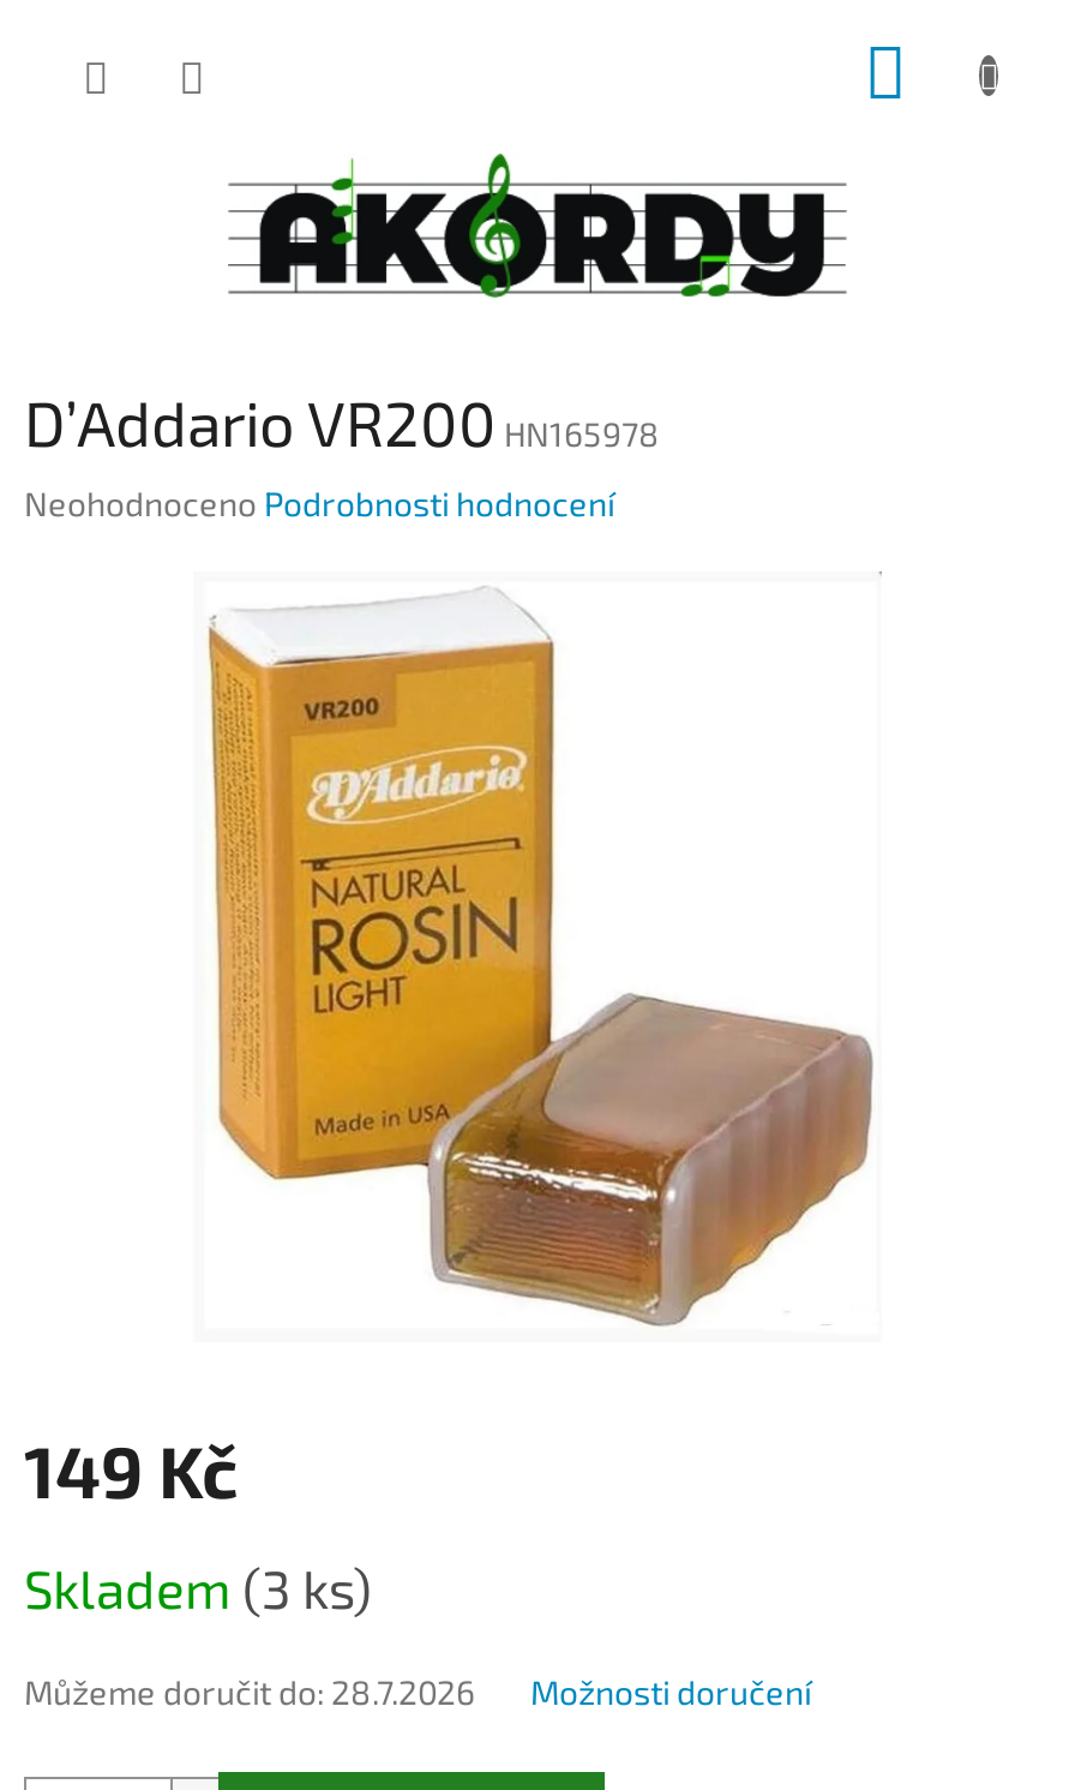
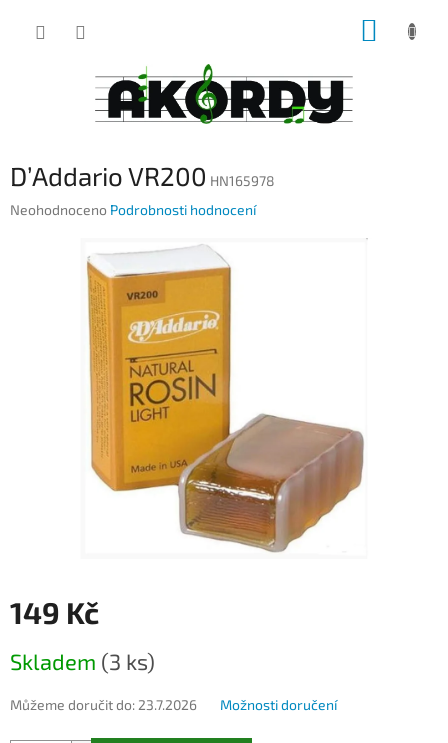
- Můžeme doručit do: 28.7.2026
+ Můžeme doručit do: 23.7.2026
